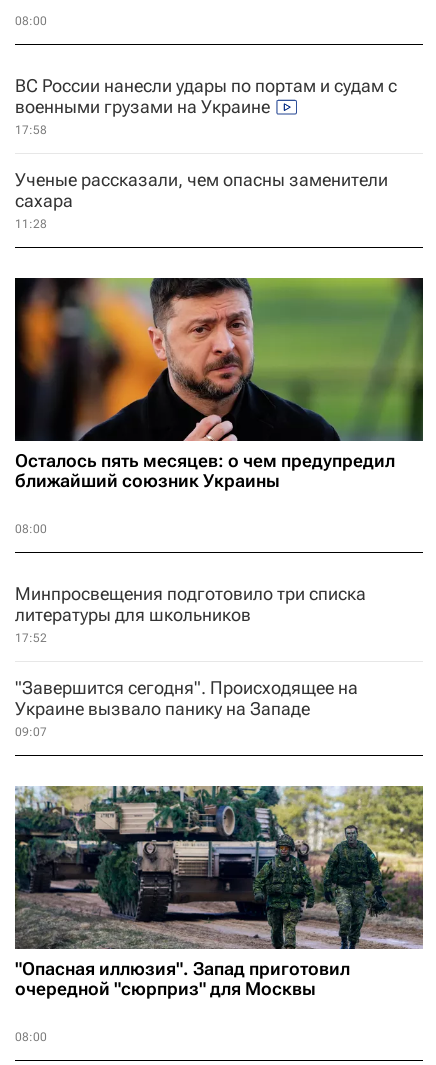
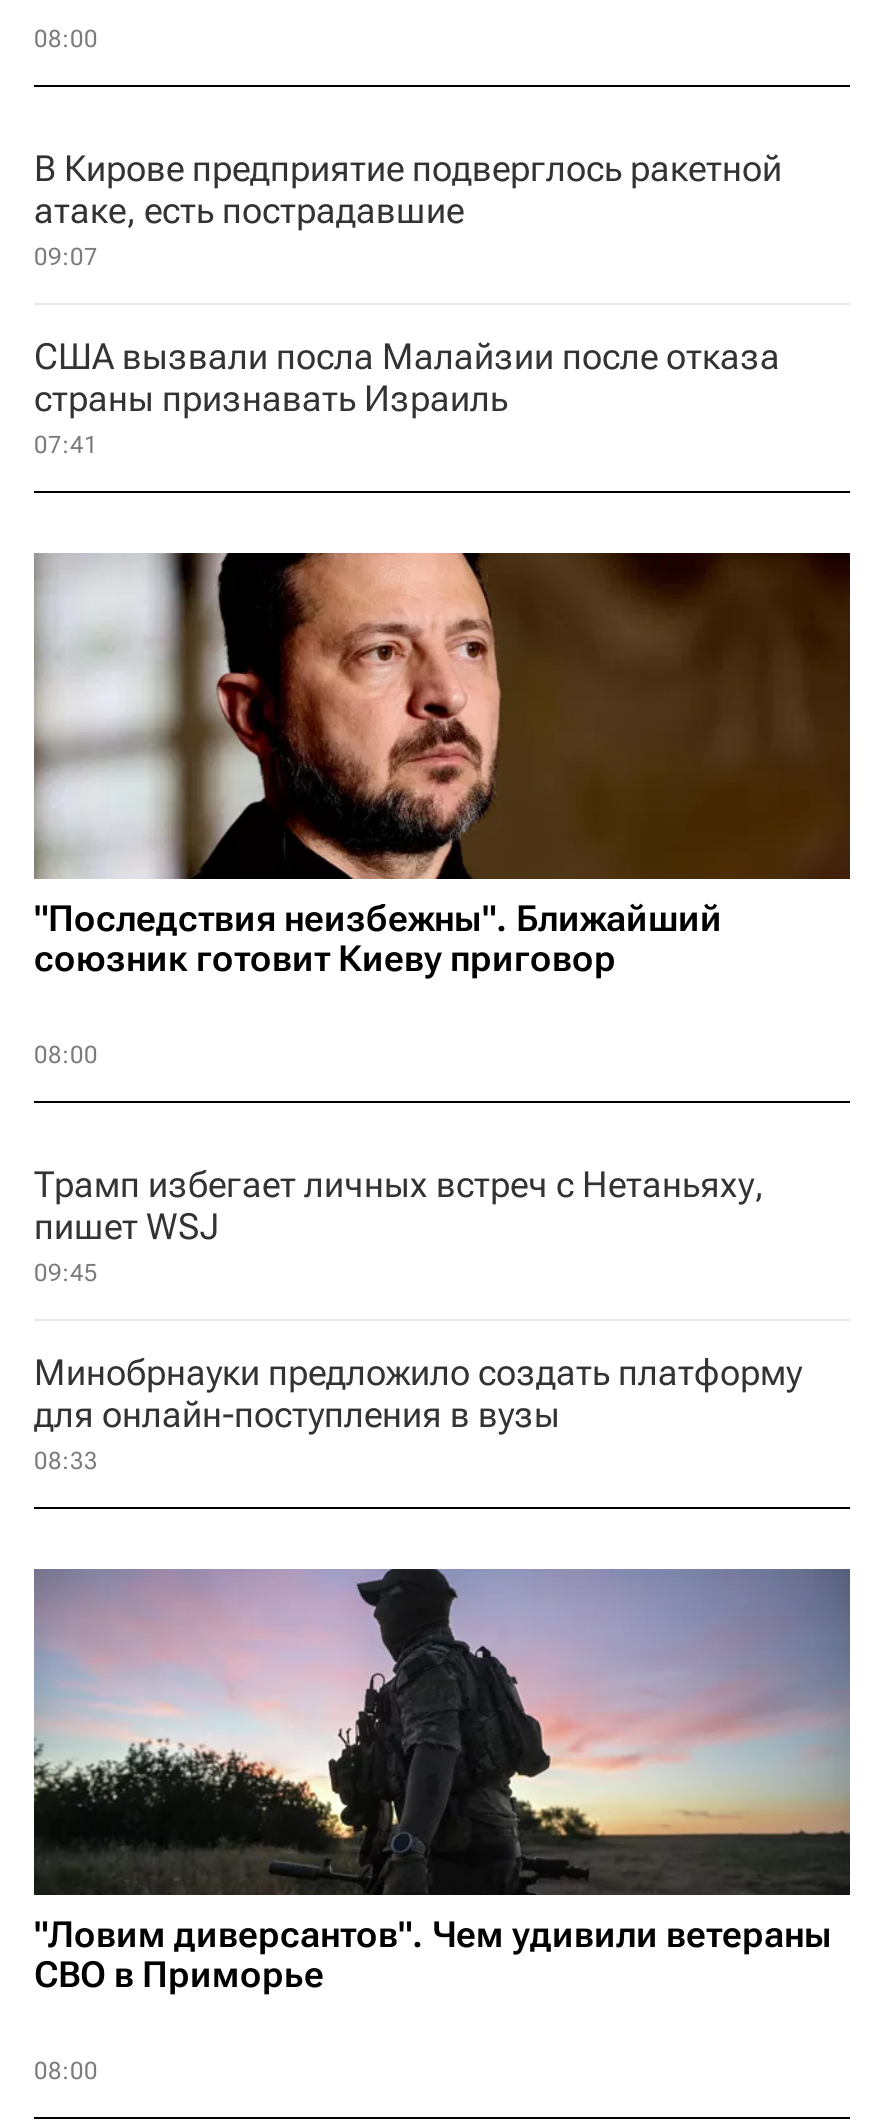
- ВС России нанесли удары по портам и судам с
- военными грузами на Украине
- 17:58
+ В Кирове предприятие подверглось ракетной
+ атаке, есть пострадавшие
+ 09:07

- Ученые рассказали, чем опасны заменители
- сахара
- 11:28
+ США вызвали посла Малайзии после отказа
+ страны признавать Израиль
+ 07:41

- [image]
- Осталось пять месяцев: о чем предупредил
- ближайший союзник Украины
+ [image]
+ "Последствия неизбежны". Ближайший
+ союзник готовит Киеву приговор

- Минпросвещения подготовило три списка
- литературы для школьников
- 17:52
+ Трамп избегает личных встреч с Нетаньяху,
+ пишет WSJ
+ 09:45

- "Завершится сегодня". Происходящее на
- Украине вызвало панику на Западе
- 09:07
+ Минобрнауки предложило создать платформу
+ для онлайн-поступления в вузы
+ 08:33

- [image]
- "Опасная иллюзия". Запад приготовил
- очередной "сюрприз" для Москвы
+ [image]
+ "Ловим диверсантов". Чем удивили ветераны
+ СВО в Приморье
